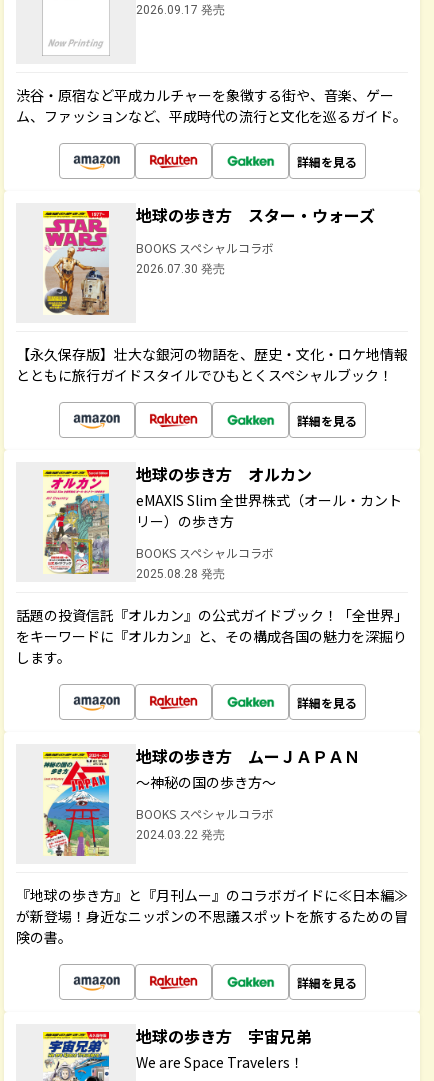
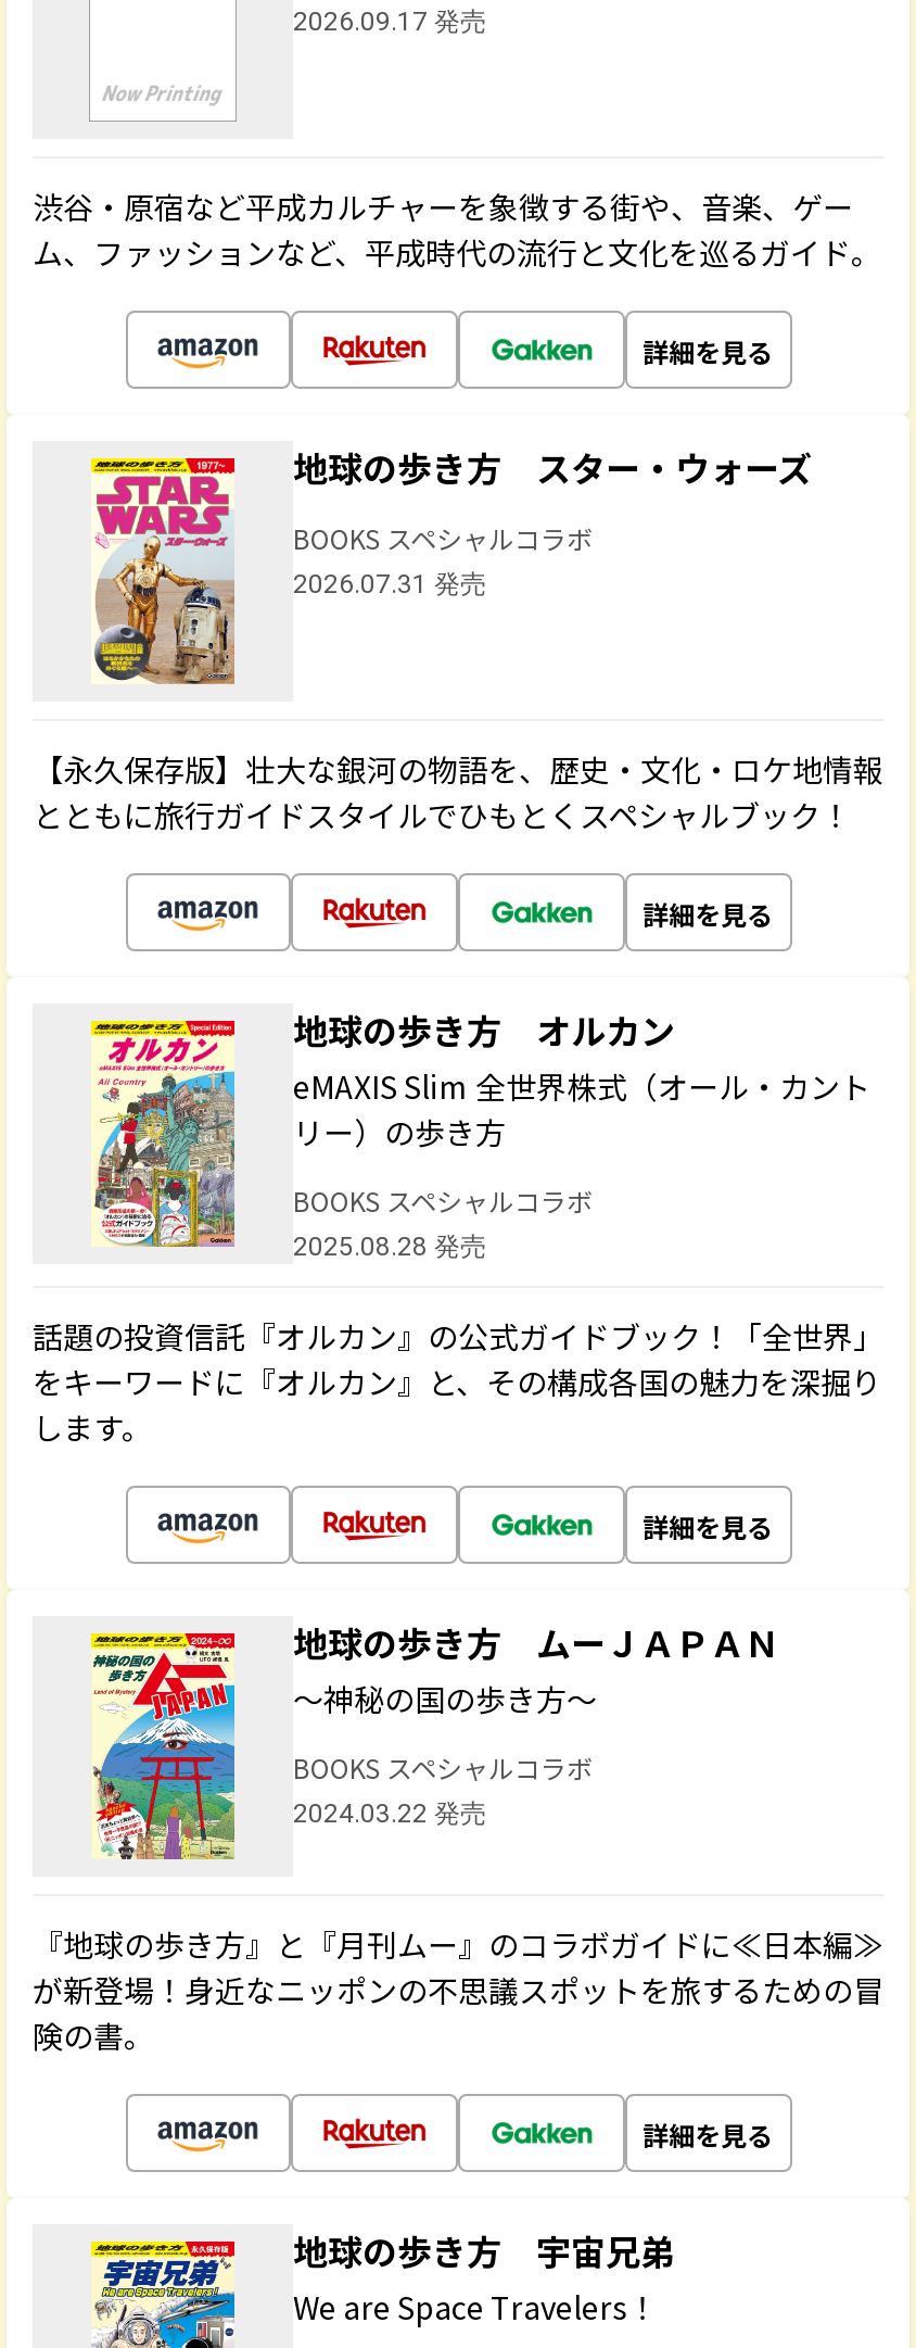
- 2026.07.30 発売
+ 2026.07.31 発売
